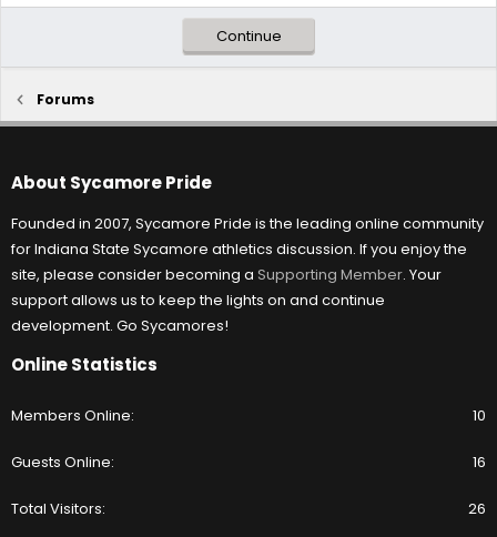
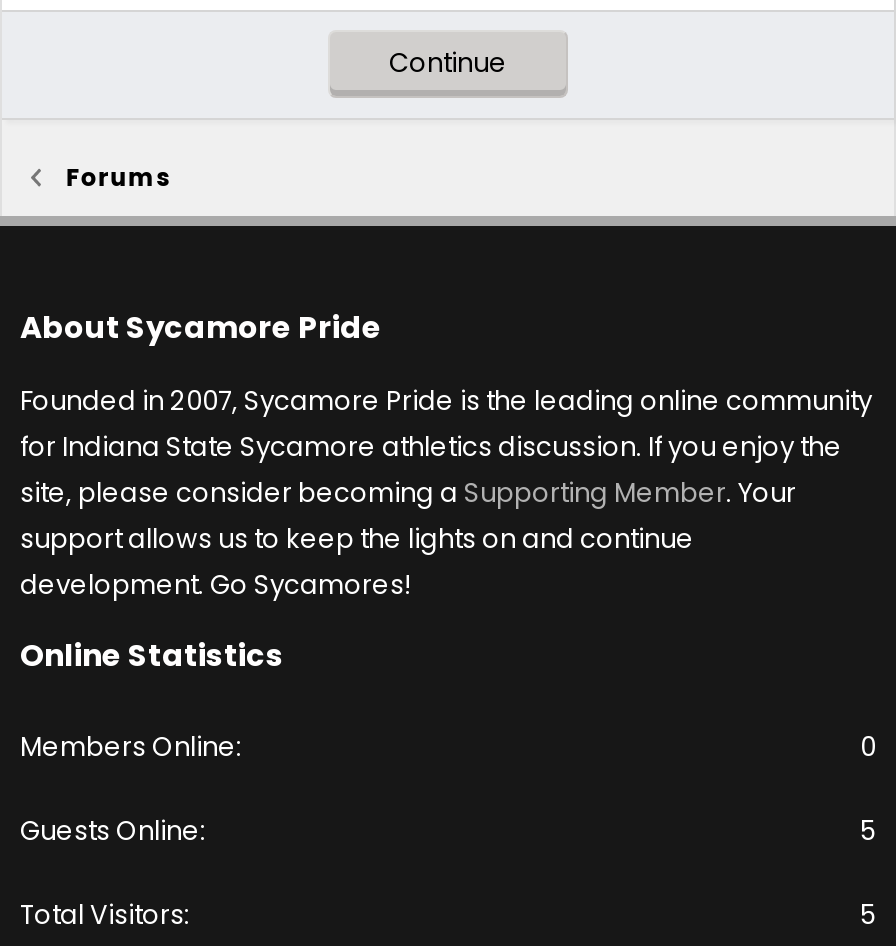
- 10
+ 0

- 16
+ 5

- 26
+ 5
